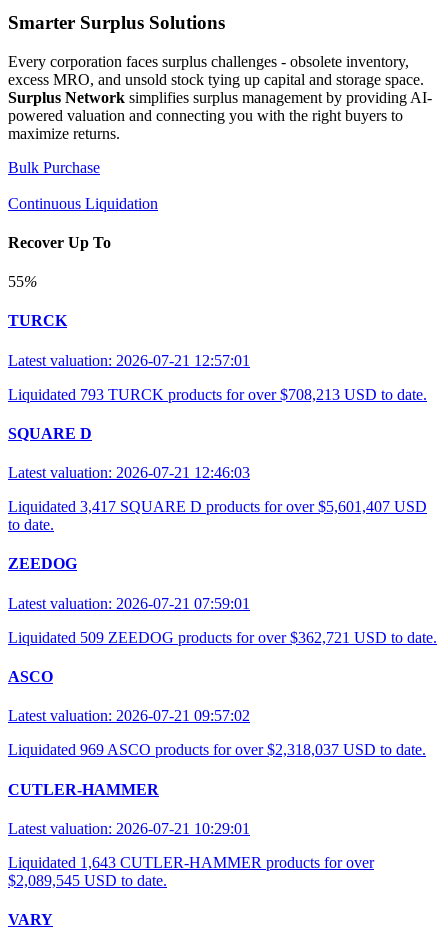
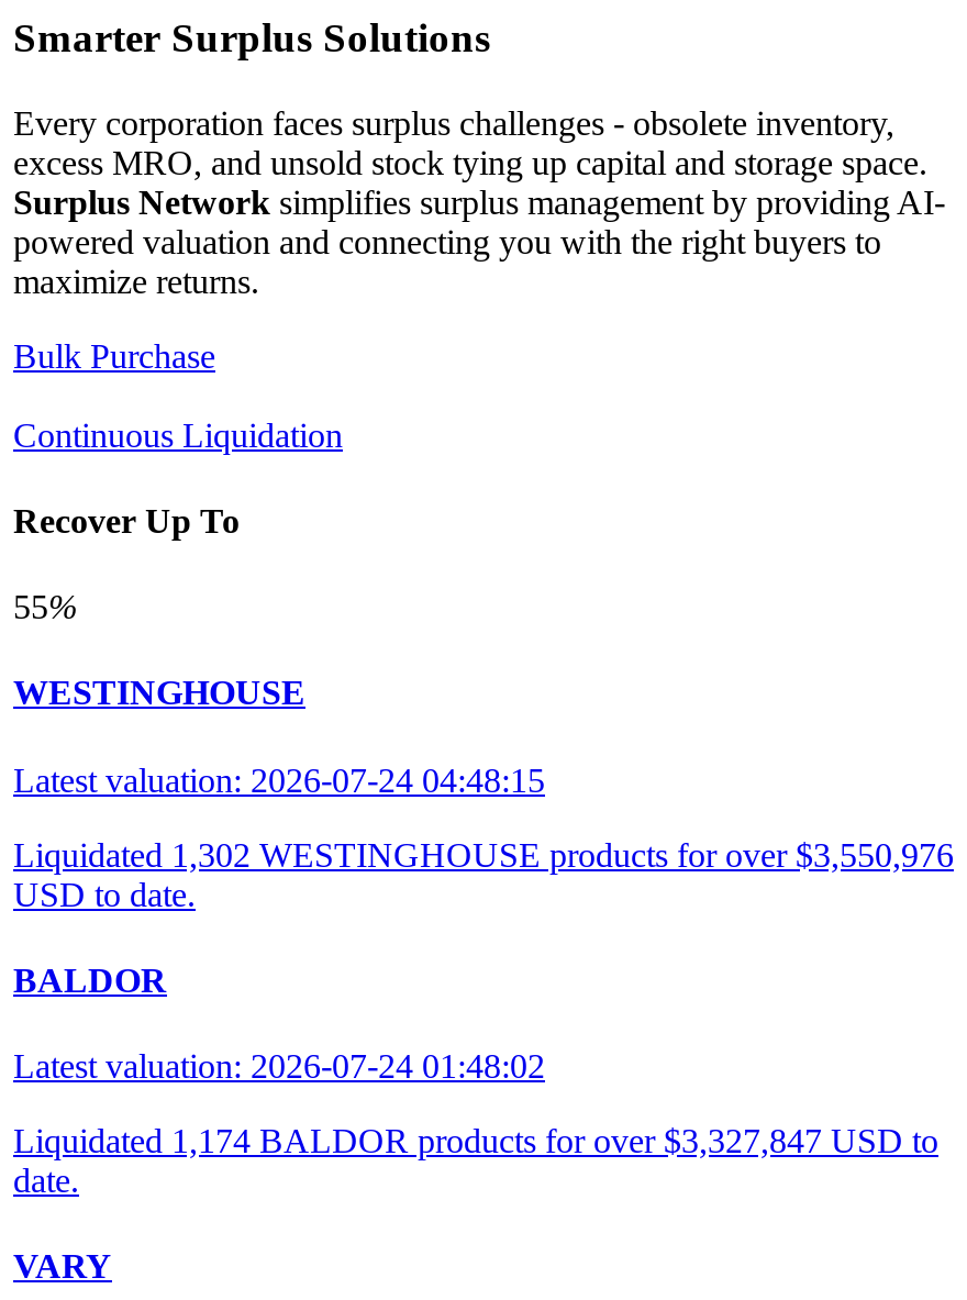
- TURCK
- Latest valuation: 2026-07-21 12:57:01
- Liquidated 793 TURCK products for over $708,213 USD to date.
- SQUARE D
- Latest valuation: 2026-07-21 12:46:03
- Liquidated 3,417 SQUARE D products for over $5,601,407 USD
- to date.
- ZEEDOG
- Latest valuation: 2026-07-21 07:59:01
- Liquidated 509 ZEEDOG products for over $362,721 USD to date.
- ASCO
- Latest valuation: 2026-07-21 09:57:02
- Liquidated 969 ASCO products for over $2,318,037 USD to date.
- CUTLER-HAMMER
- Latest valuation: 2026-07-21 10:29:01
- Liquidated 1,643 CUTLER-HAMMER products for over
- $2,089,545 USD to date.
+ WESTINGHOUSE
+ Latest valuation: 2026-07-24 04:48:15
+ Liquidated 1,302 WESTINGHOUSE products for over $3,550,976
+ USD to date.
+ BALDOR
+ Latest valuation: 2026-07-24 01:48:02
+ Liquidated 1,174 BALDOR products for over $3,327,847 USD to
+ date.
